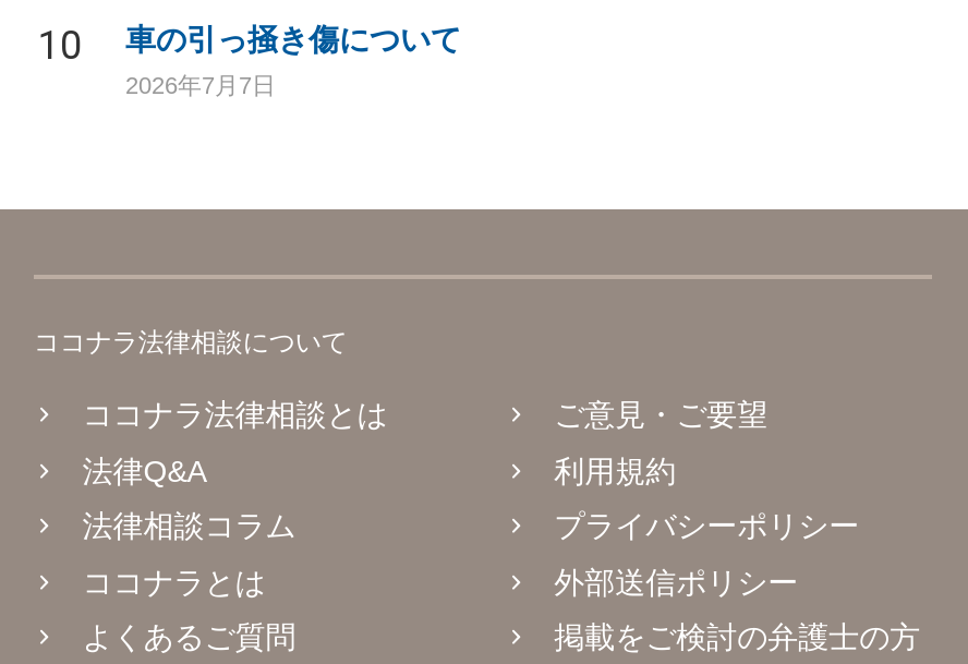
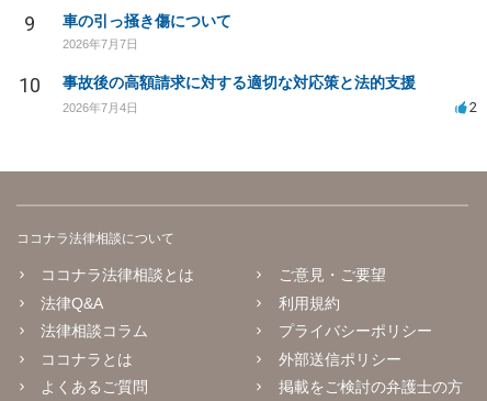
- 10 車の引っ掻き傷について
+ 9 車の引っ掻き傷について

+ 10
+ 事故後の高額請求に対する適切な対応策と法的支援
+ 2026年7月4日
+ 2
